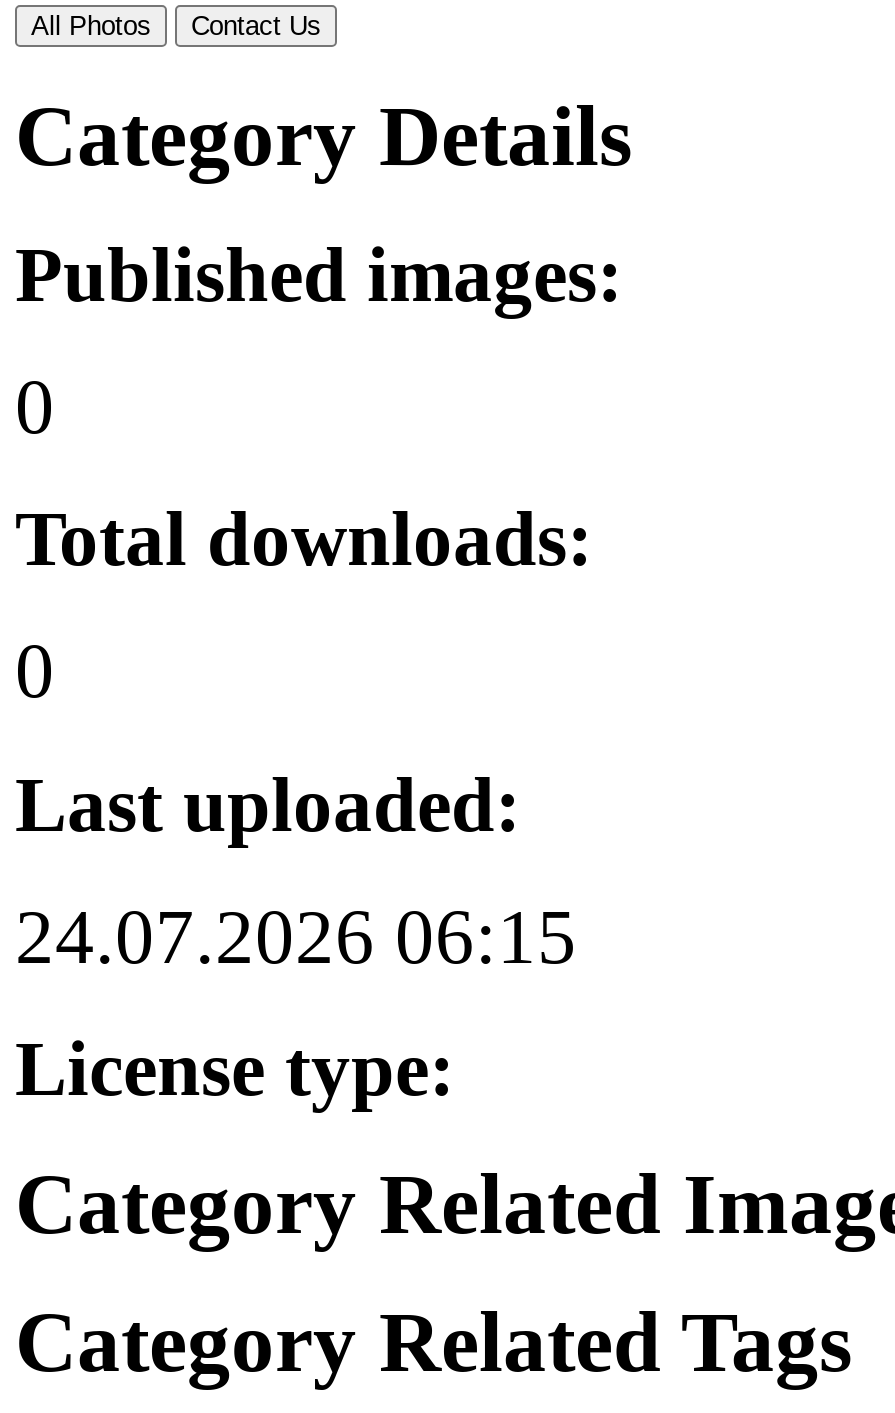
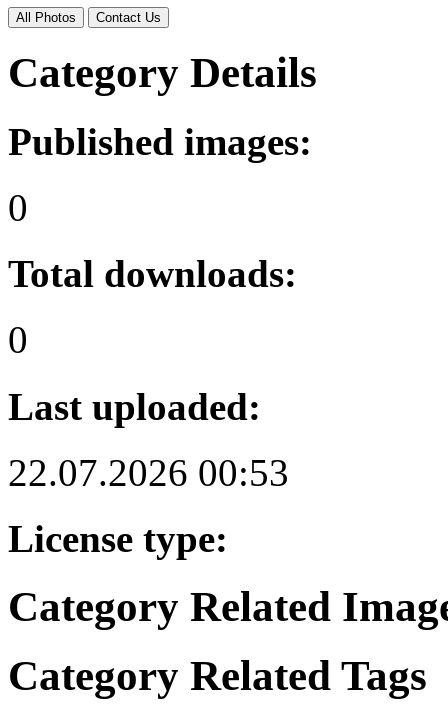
- 24.07.2026 06:15
+ 22.07.2026 00:53
